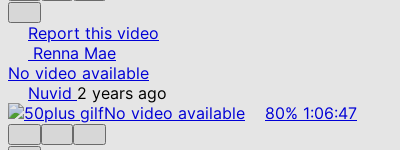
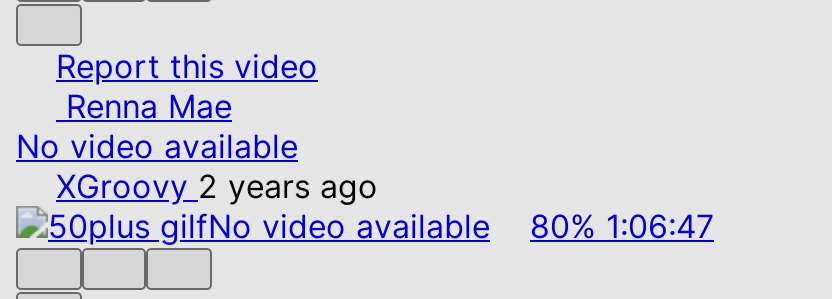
- Nuvid 2 years ago
+ XGroovy 2 years ago
